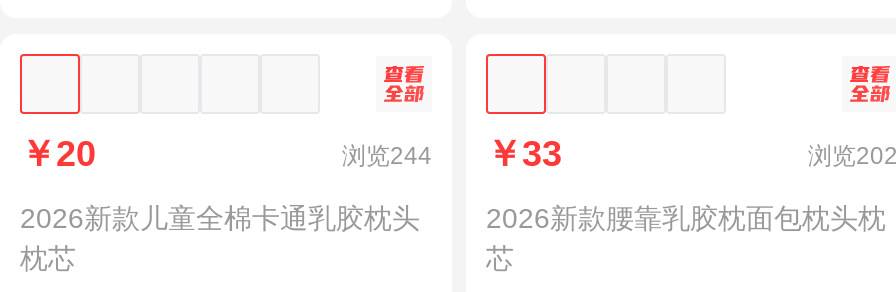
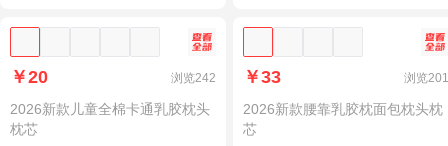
- 浏览244 ￥33
+ 浏览242 ￥33

- 浏览202
+ 浏览201
